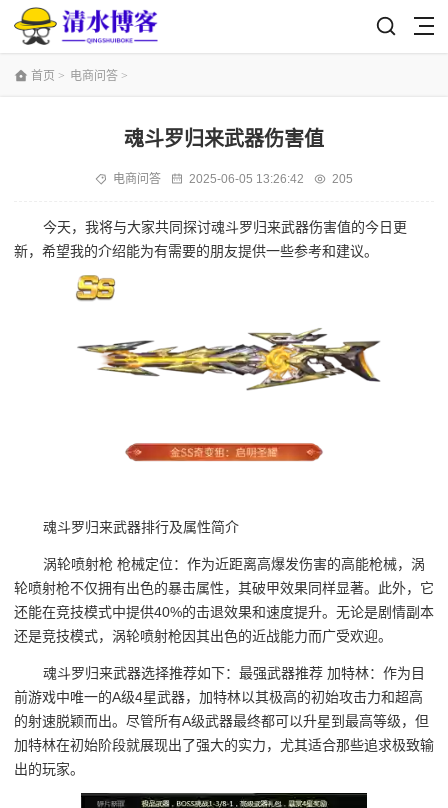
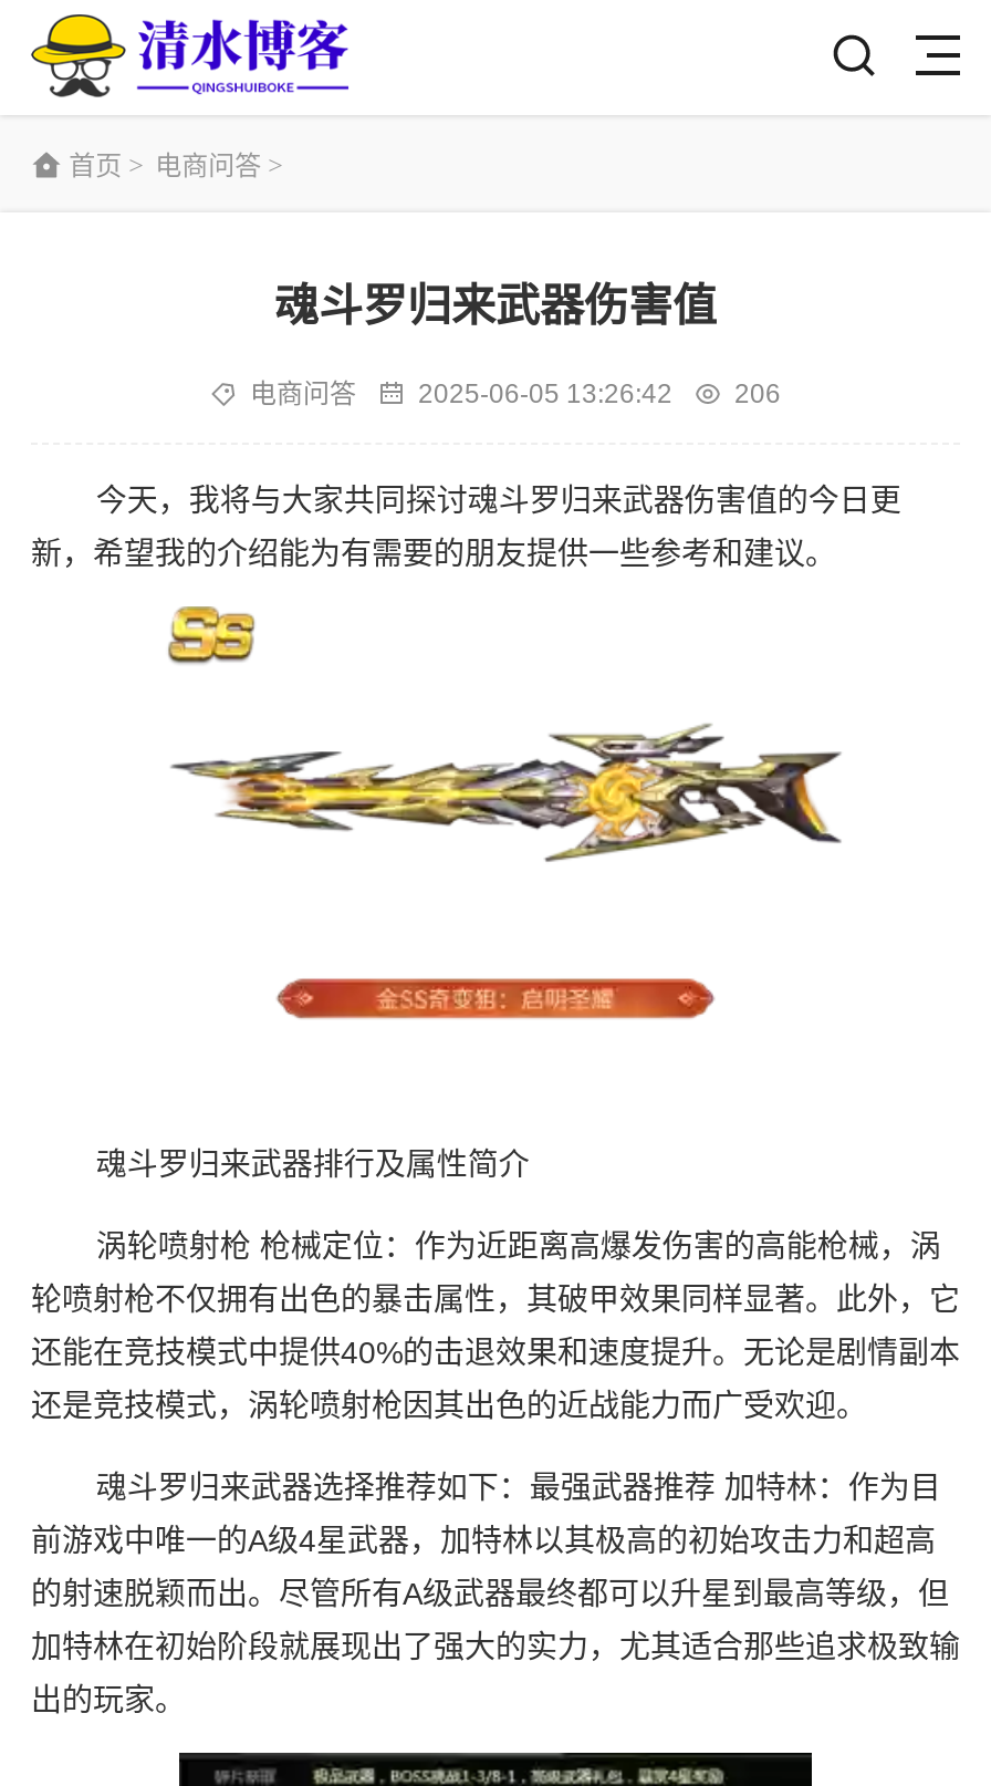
- 电商问答 2025-06-05 13:26:42 205
+ 电商问答 2025-06-05 13:26:42 206
